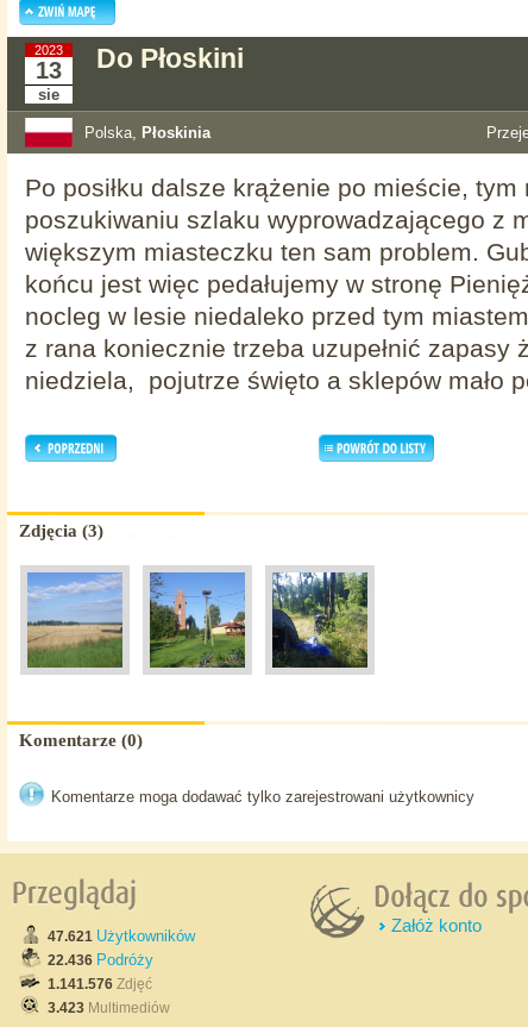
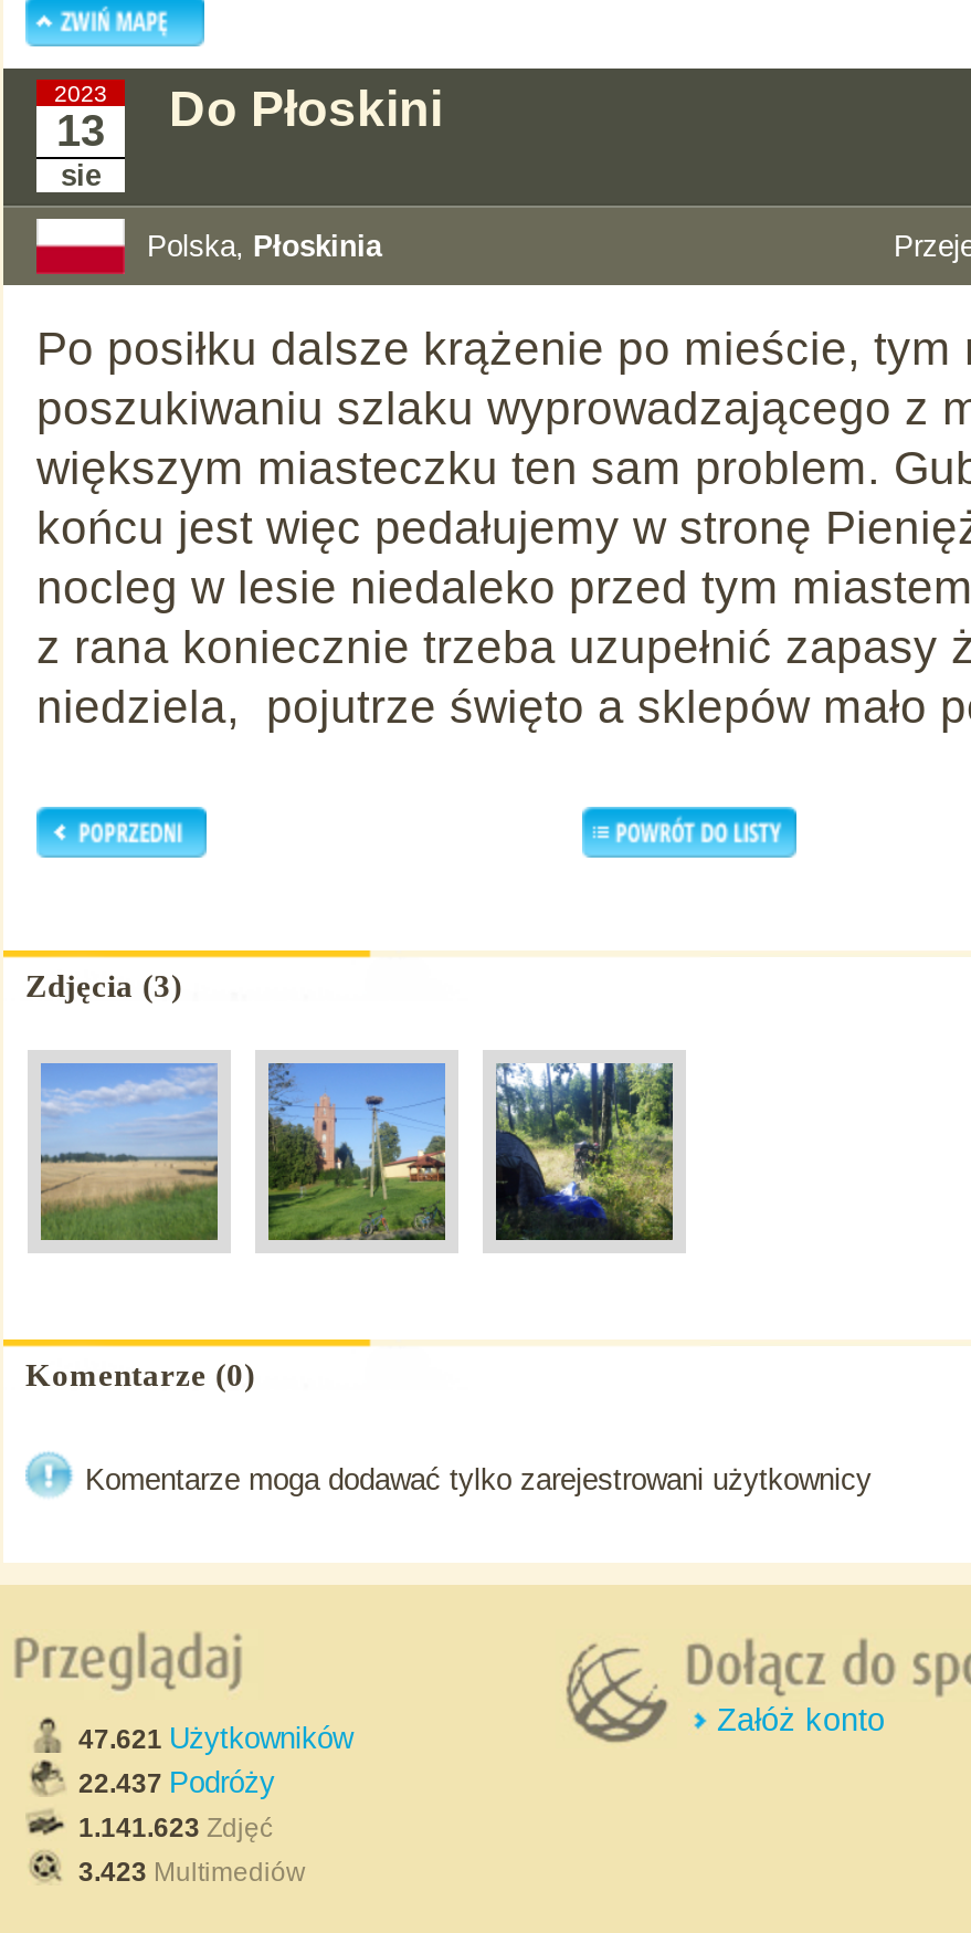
- 22.436 Podróży
+ 22.437 Podróży

- 1.141.576 Zdjęć
+ 1.141.623 Zdjęć
